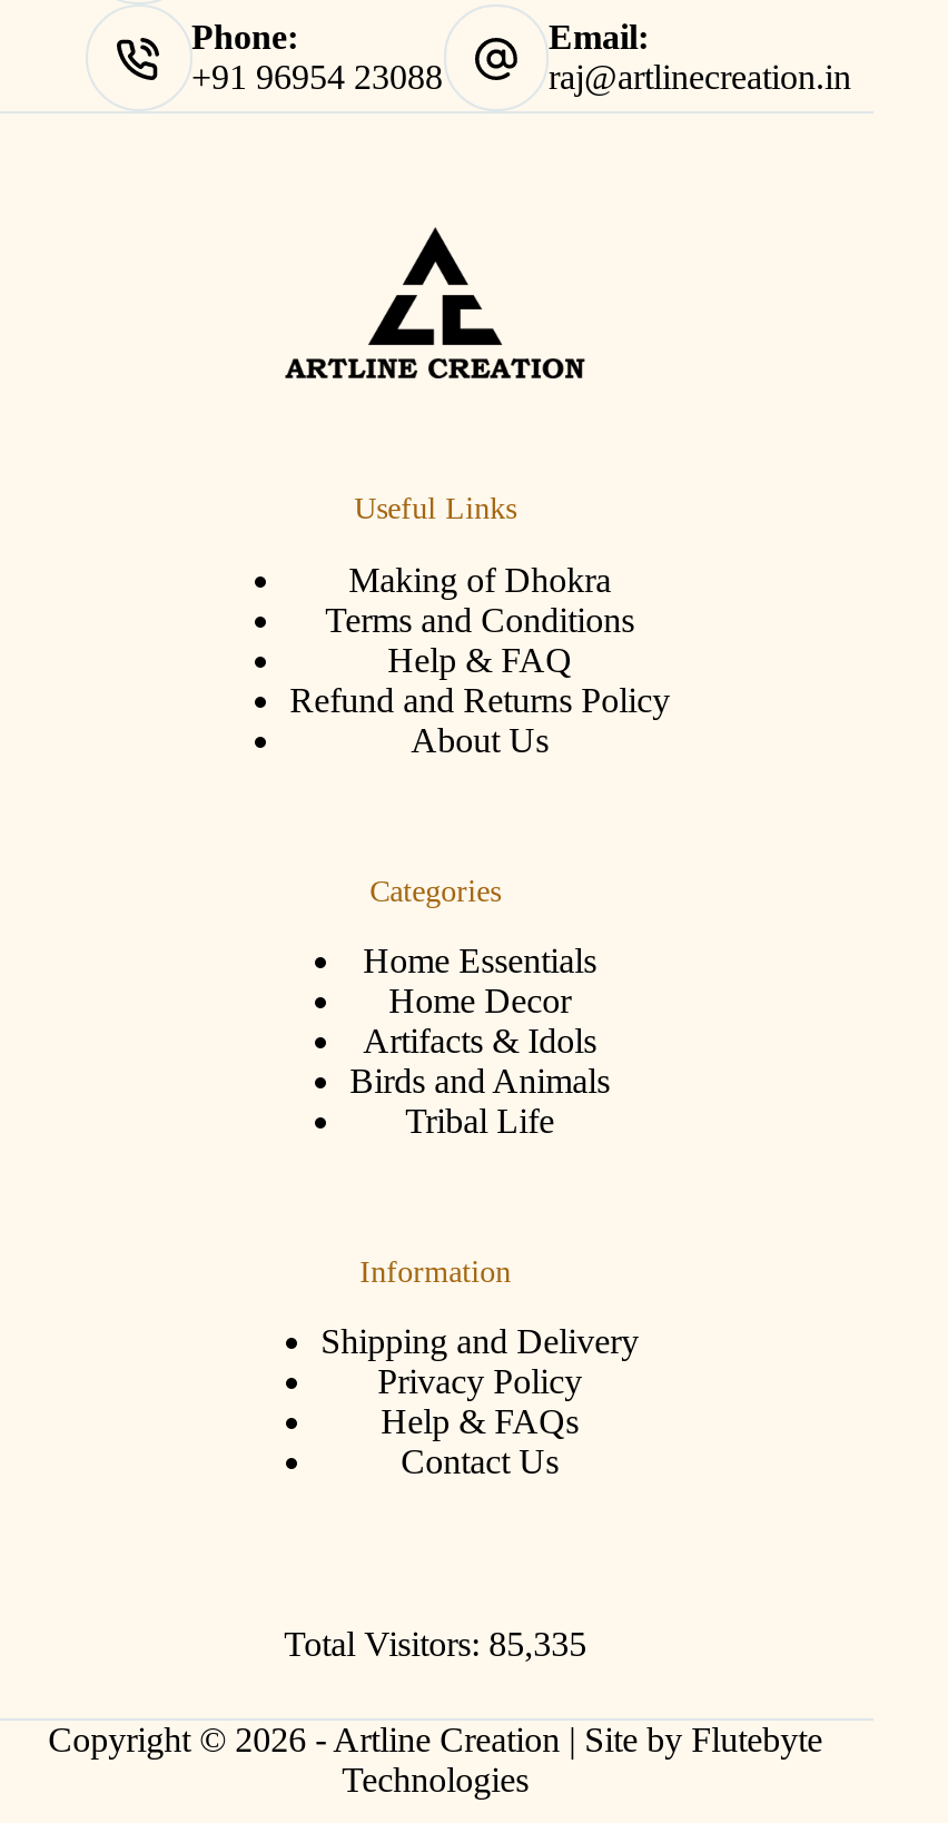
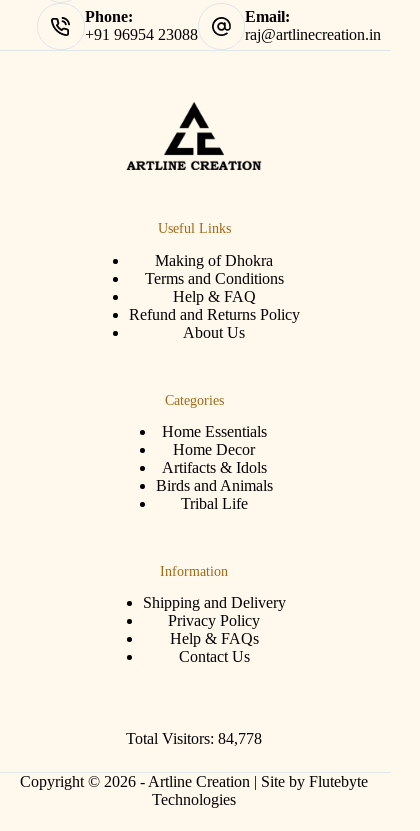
- Total Visitors: 85,335
+ Total Visitors: 84,778
